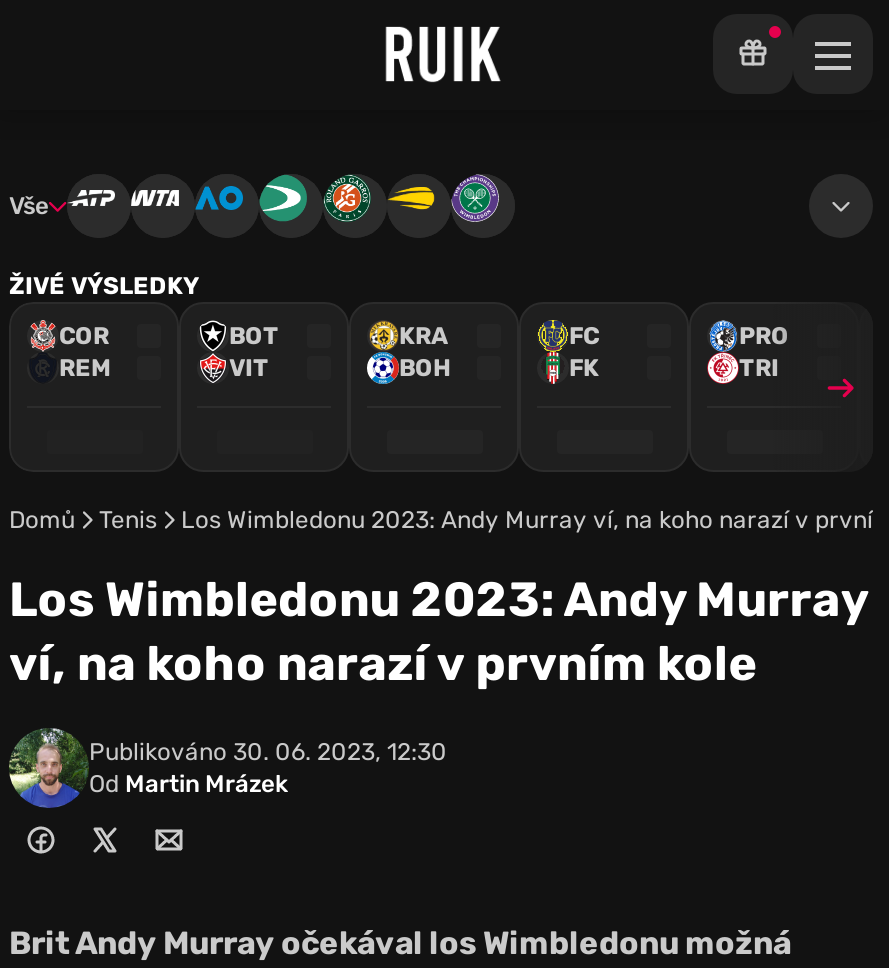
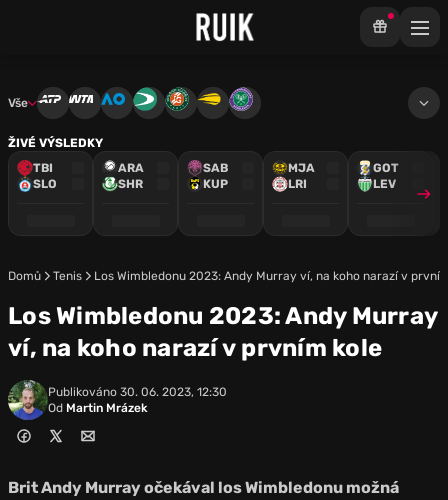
- COR
- REM
+ TBI
+ SLO

- BOT
- VIT
+ ARA
+ SHR

- KRA
- BOH
+ SAB
+ KUP

- FC
- FK
+ MJA
+ LRI

- PRO
- TRI
+ GOT
+ LEV
